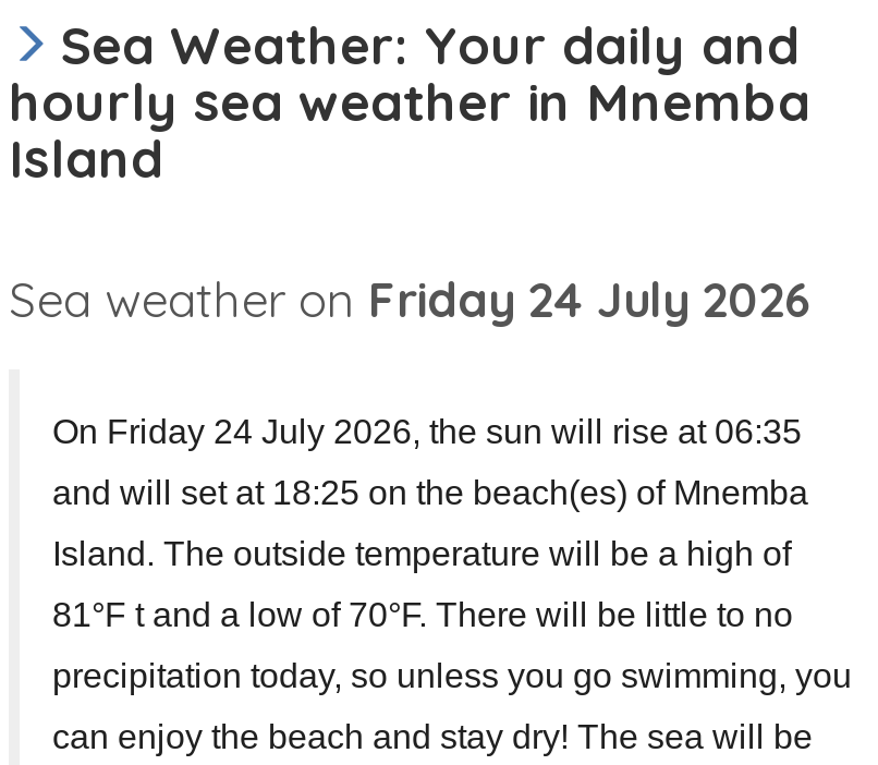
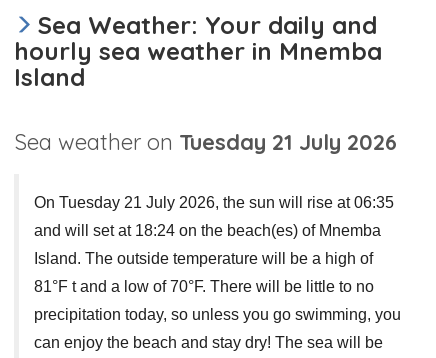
- Sea weather on Friday 24 July 2026
+ Sea weather on Tuesday 21 July 2026

- On Friday 24 July 2026, the sun will rise at 06:35
+ On Tuesday 21 July 2026, the sun will rise at 06:35

- and will set at 18:25 on the beach(es) of Mnemba
+ and will set at 18:24 on the beach(es) of Mnemba
